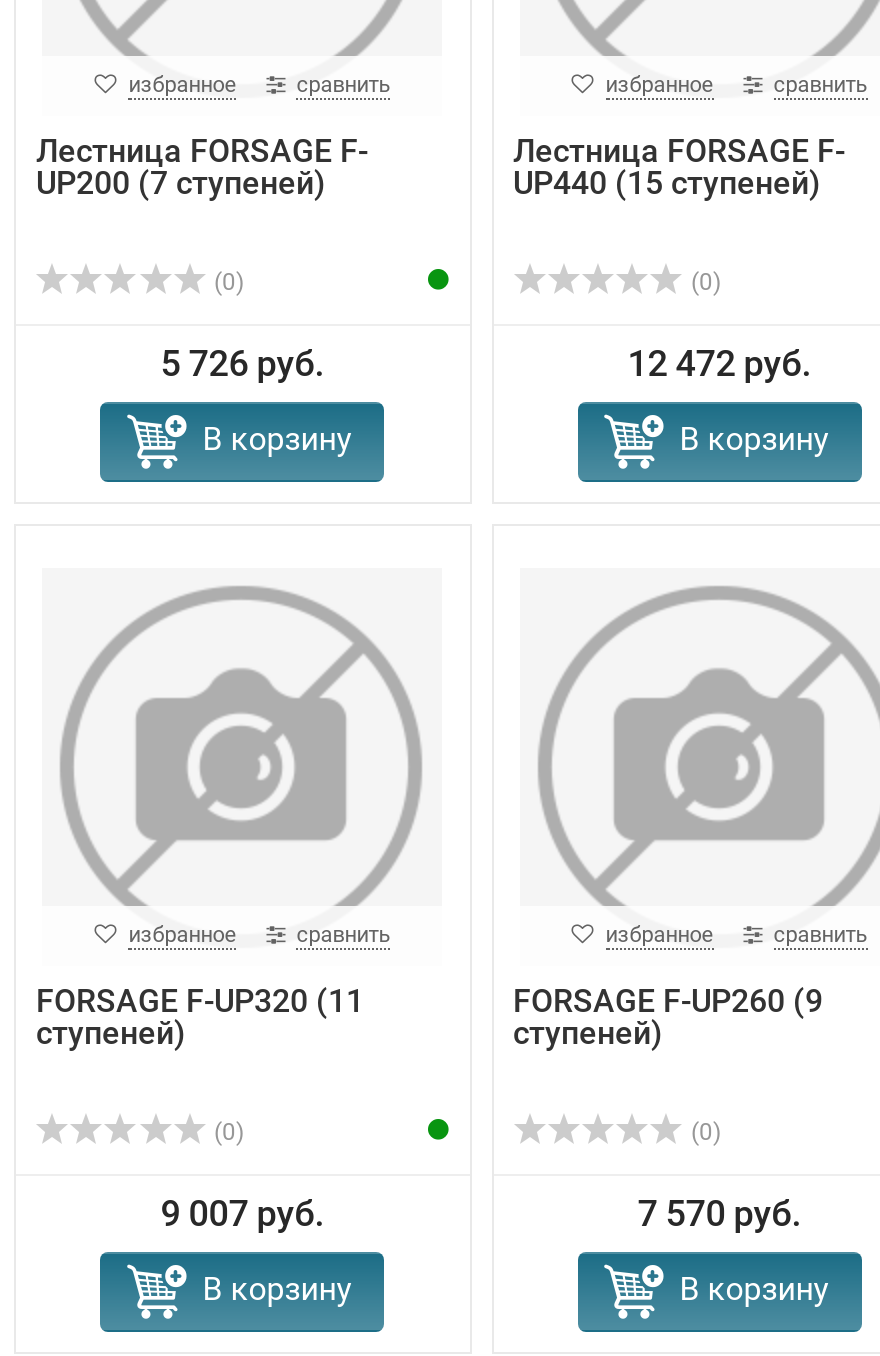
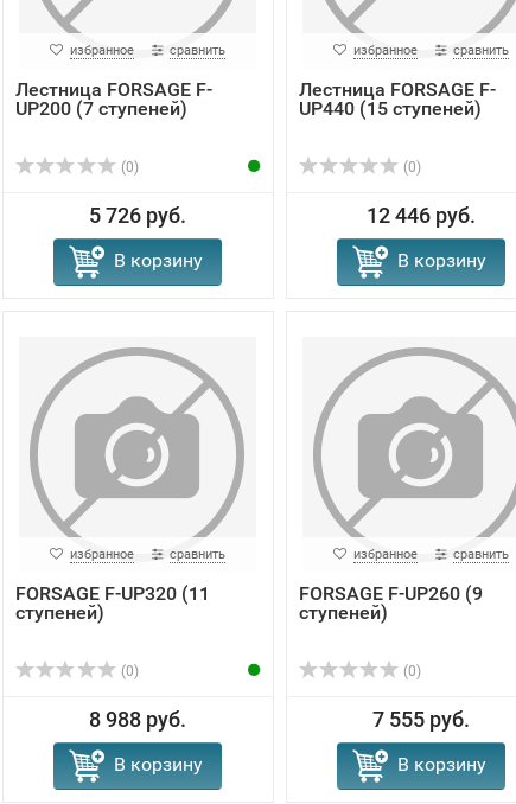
- 12 472 руб.
+ 12 446 руб.

- 9 007 руб.
+ 8 988 руб.

- 7 570 руб.
+ 7 555 руб.
